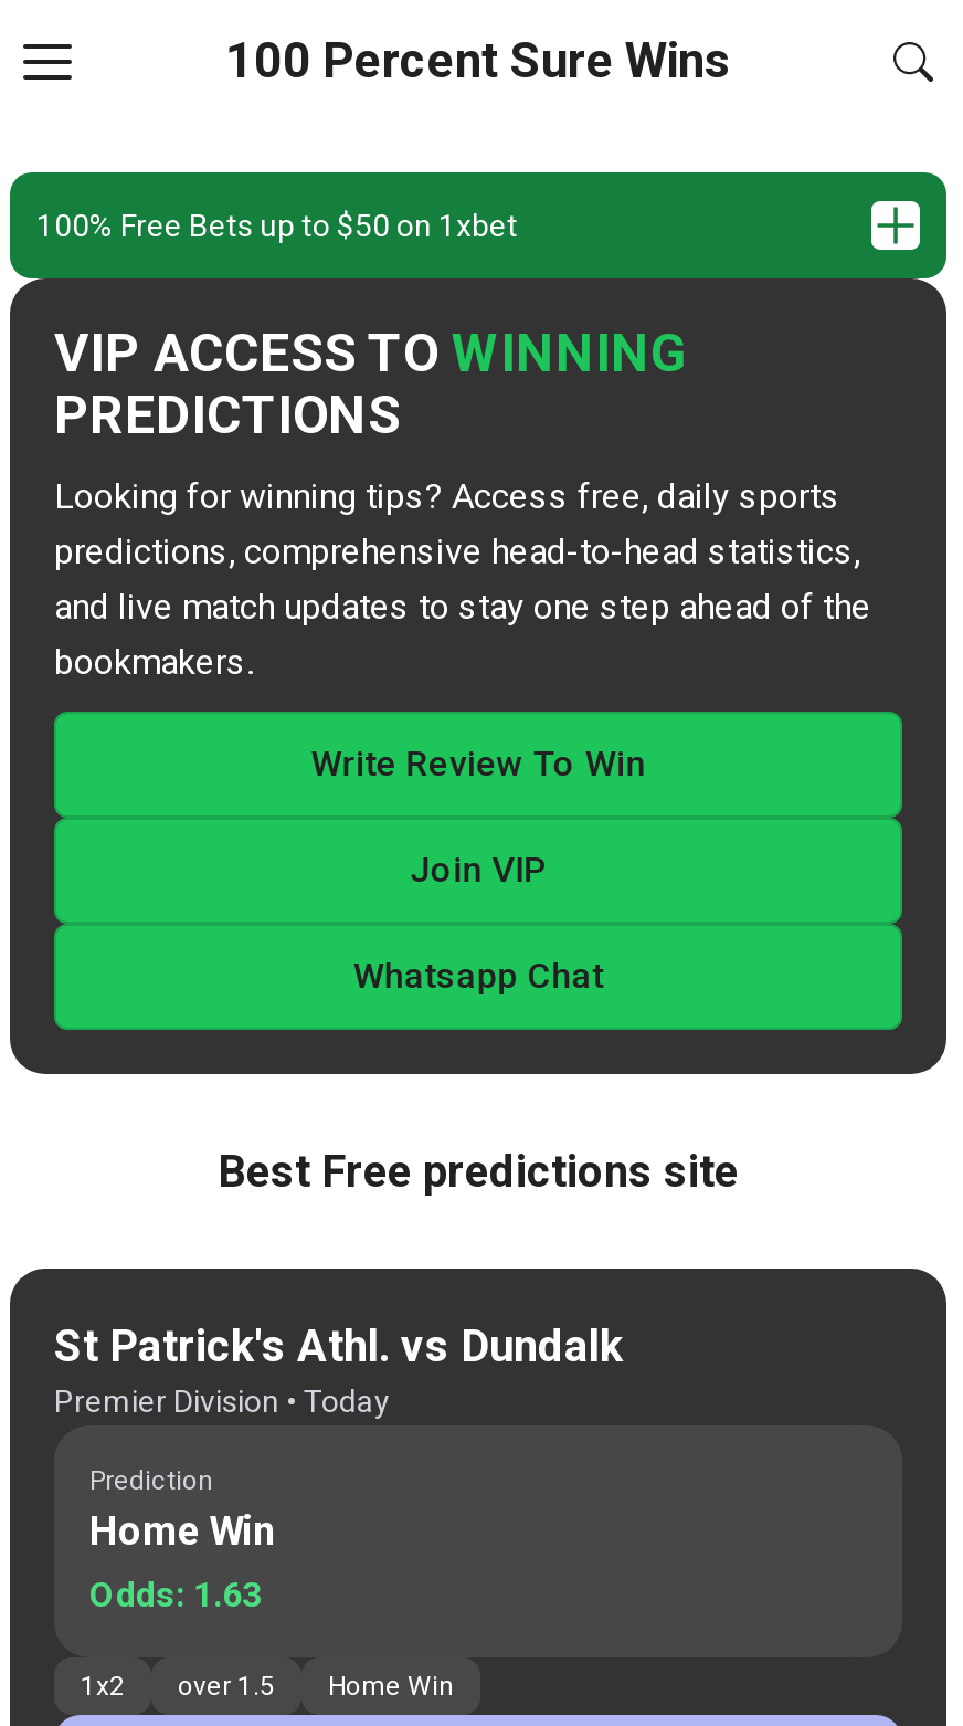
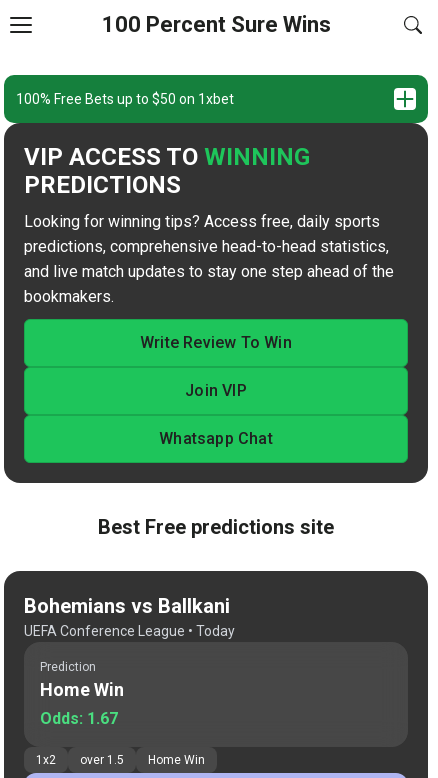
- St Patrick's Athl. vs Dundalk
- Premier Division • Today
+ Bohemians vs Ballkani
+ UEFA Conference League • Today

- Odds: 1.63
+ Odds: 1.67
